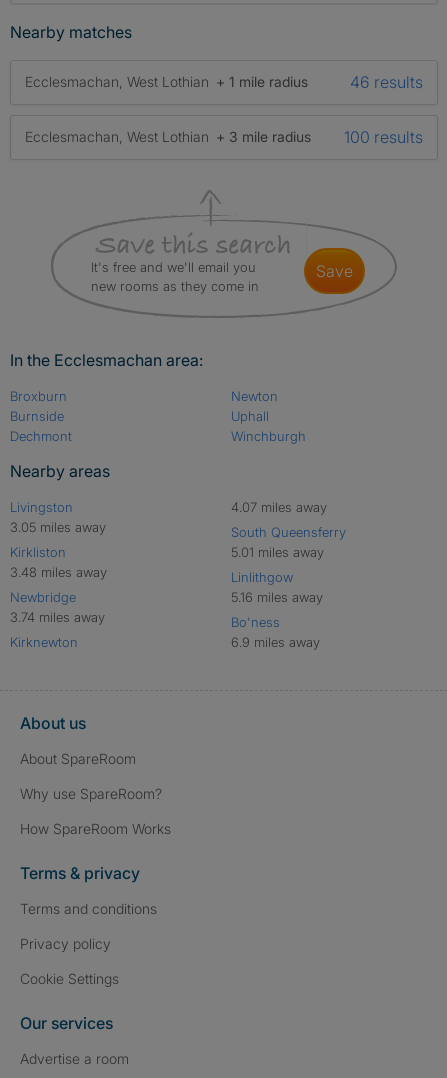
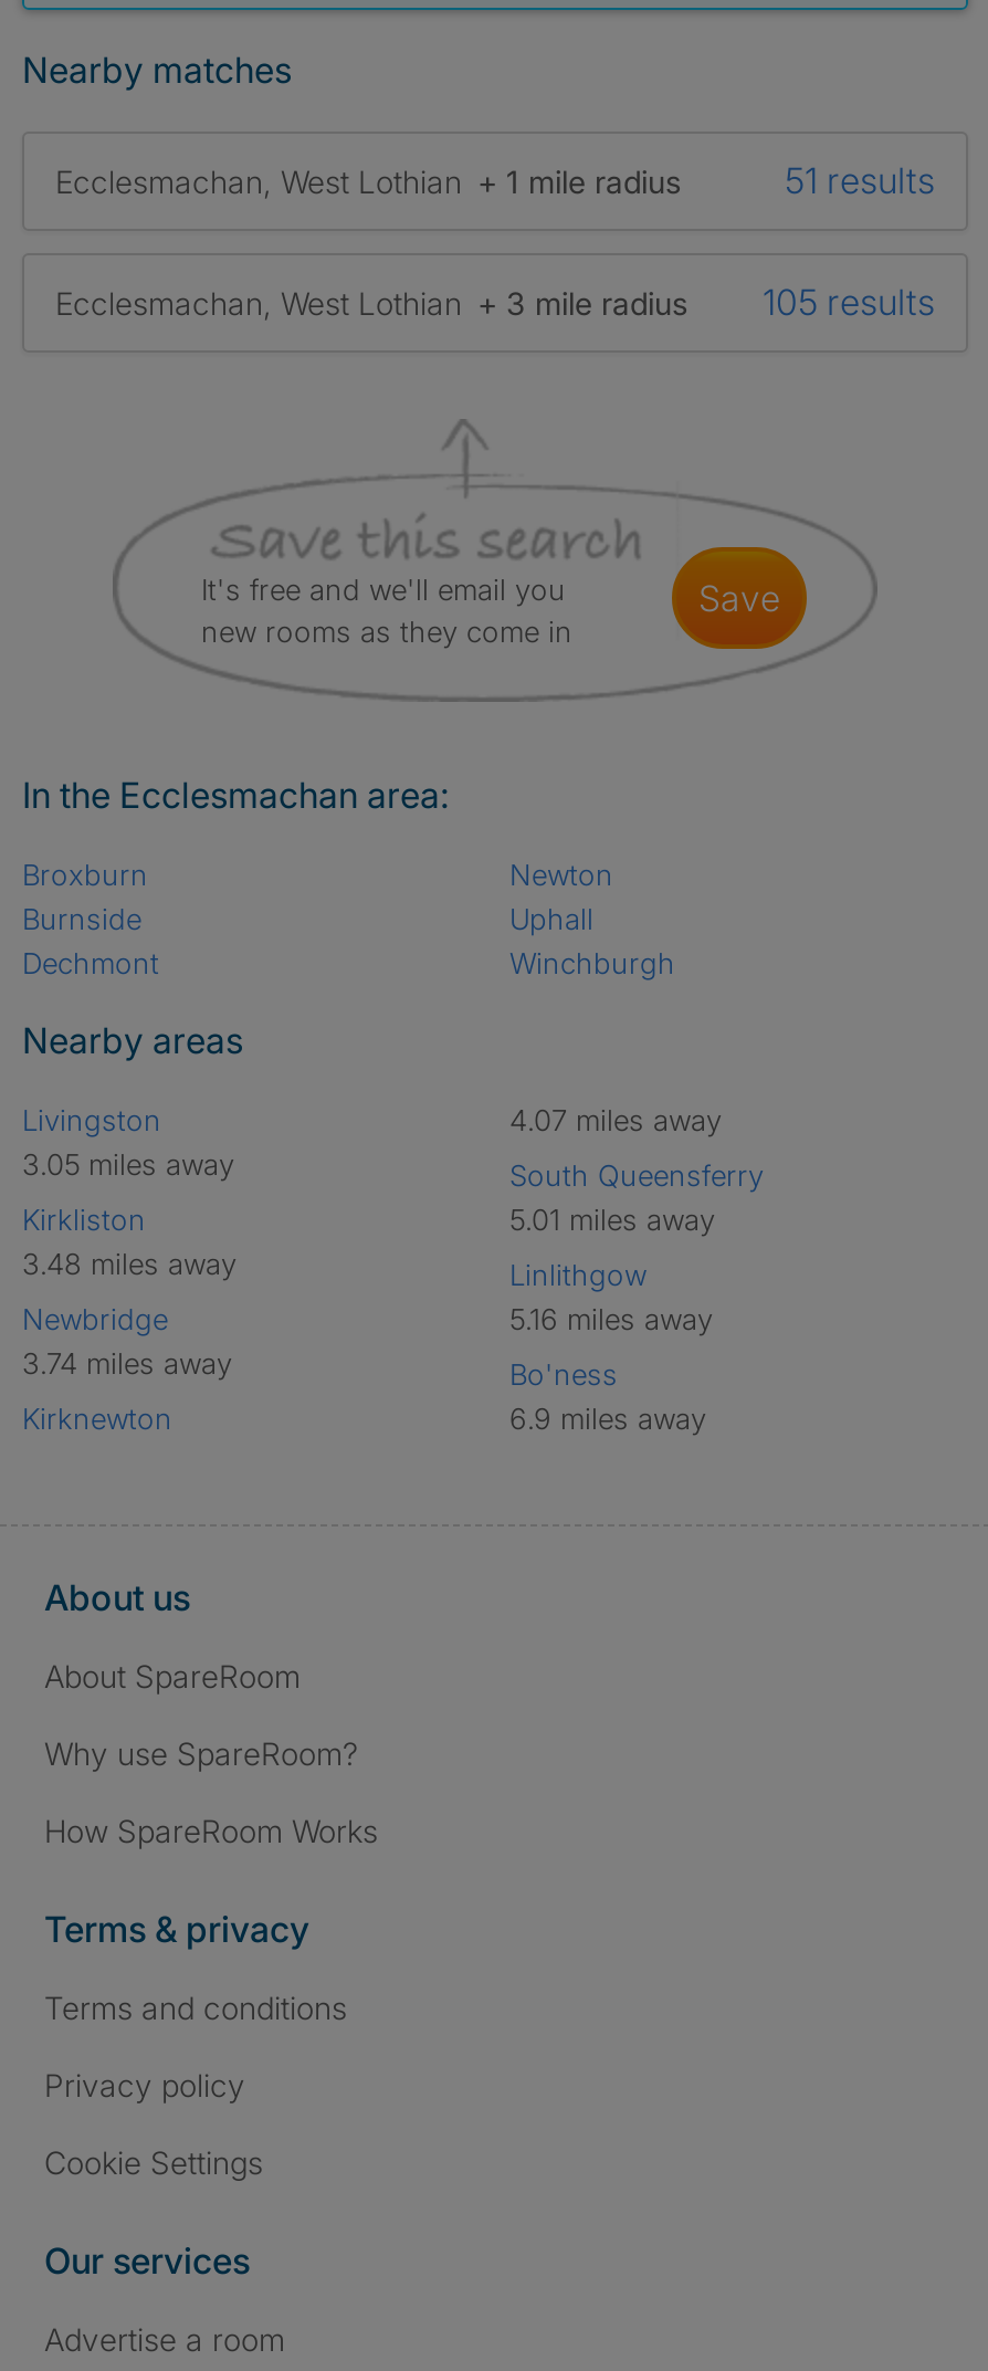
- 46 results
+ 51 results

- Ecclesmachan, West Lothian + 3 mile radius 100 results
+ Ecclesmachan, West Lothian + 3 mile radius 105 results
